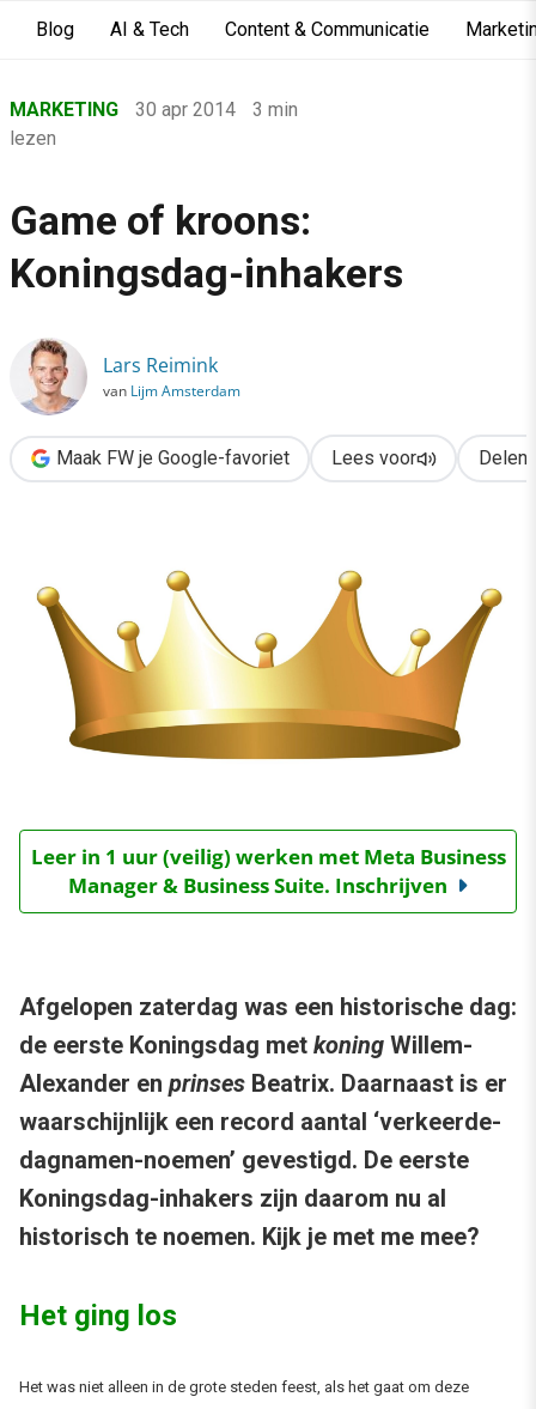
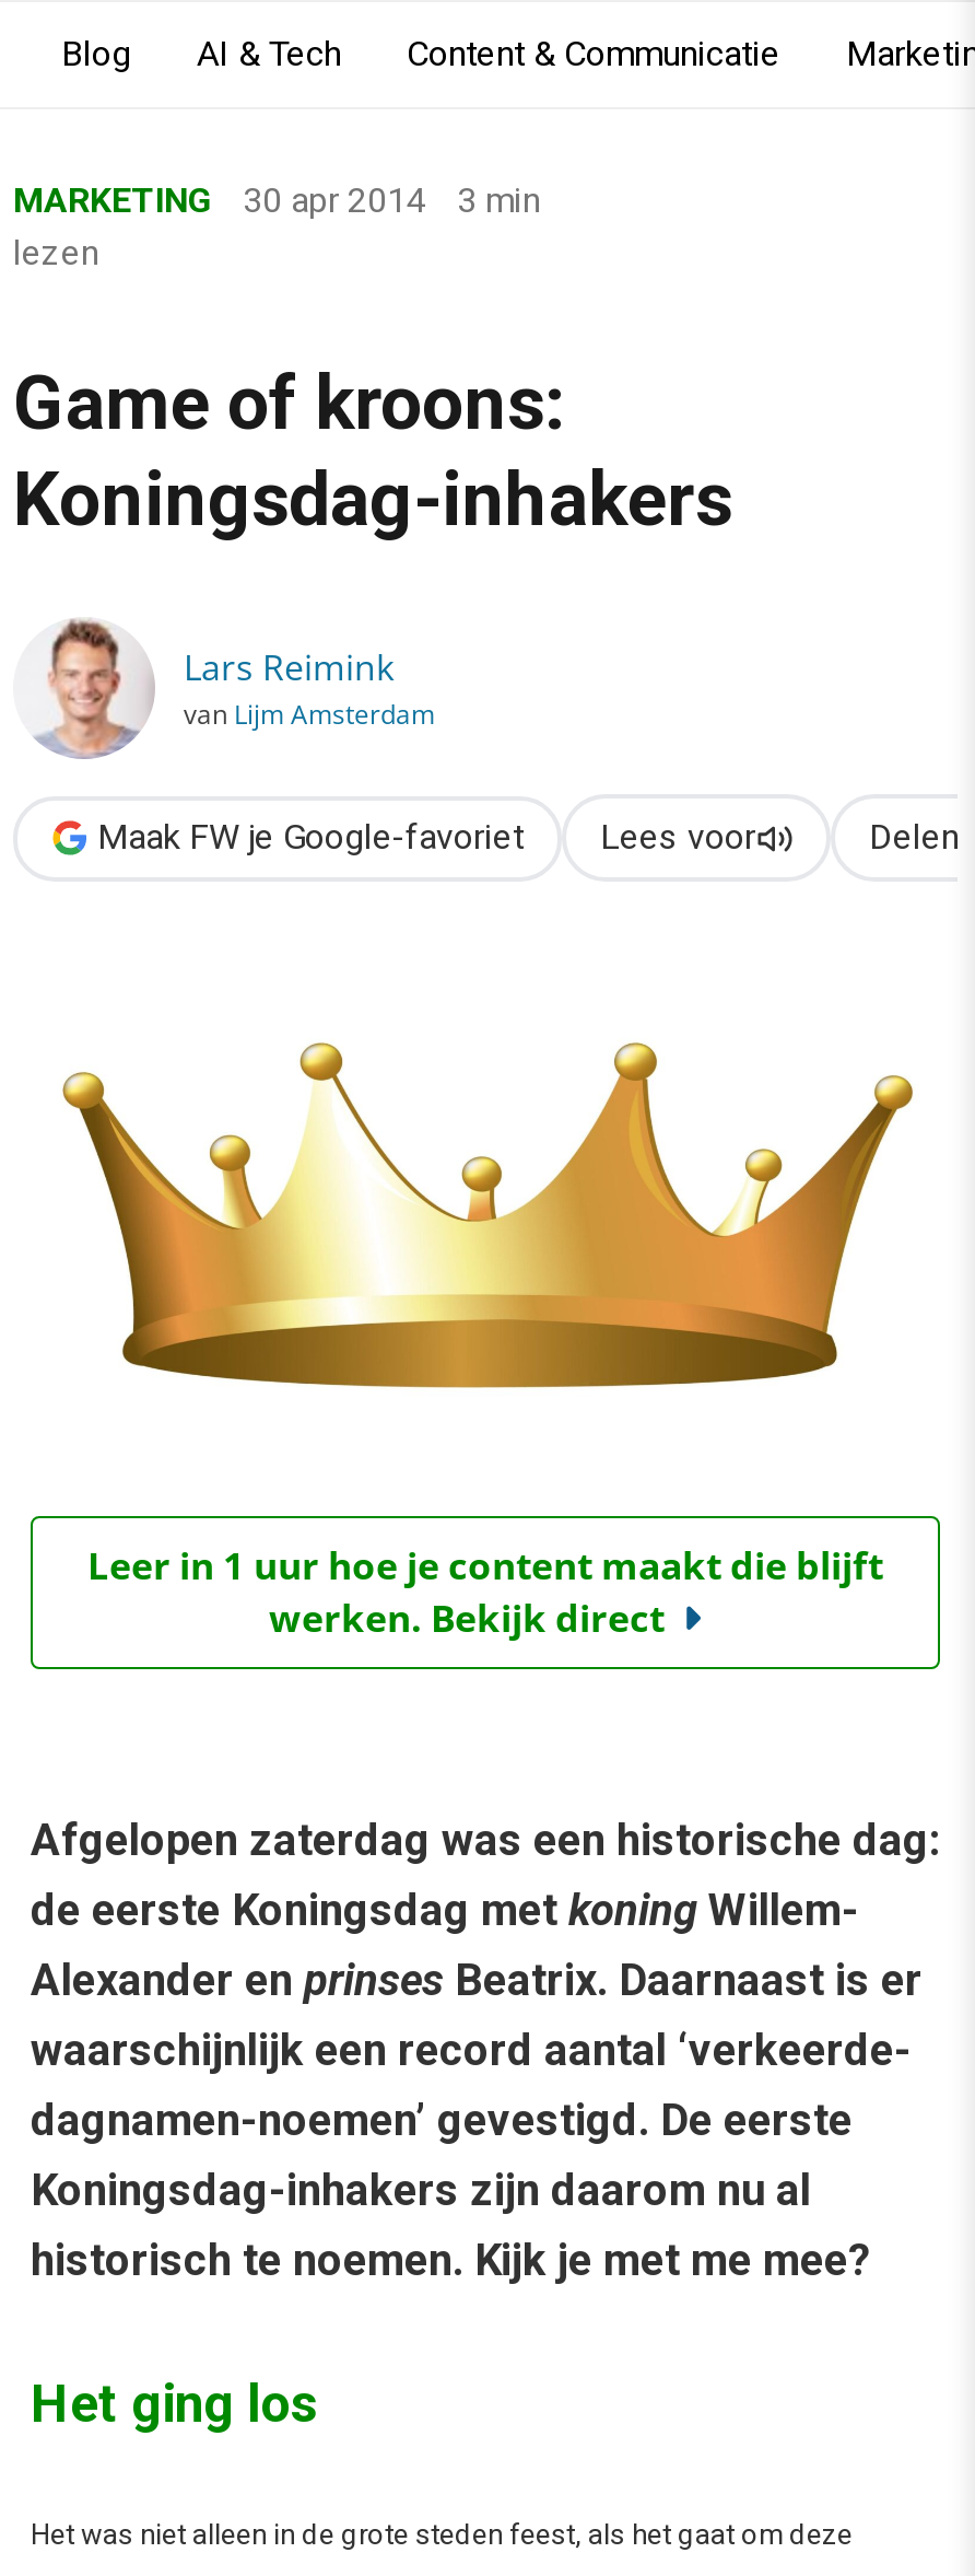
- Leer in 1 uur (veilig) werken met Meta Business
- Manager & Business Suite. Inschrijven
+ Leer in 1 uur hoe je content maakt die blijft
+ werken. Bekijk direct
